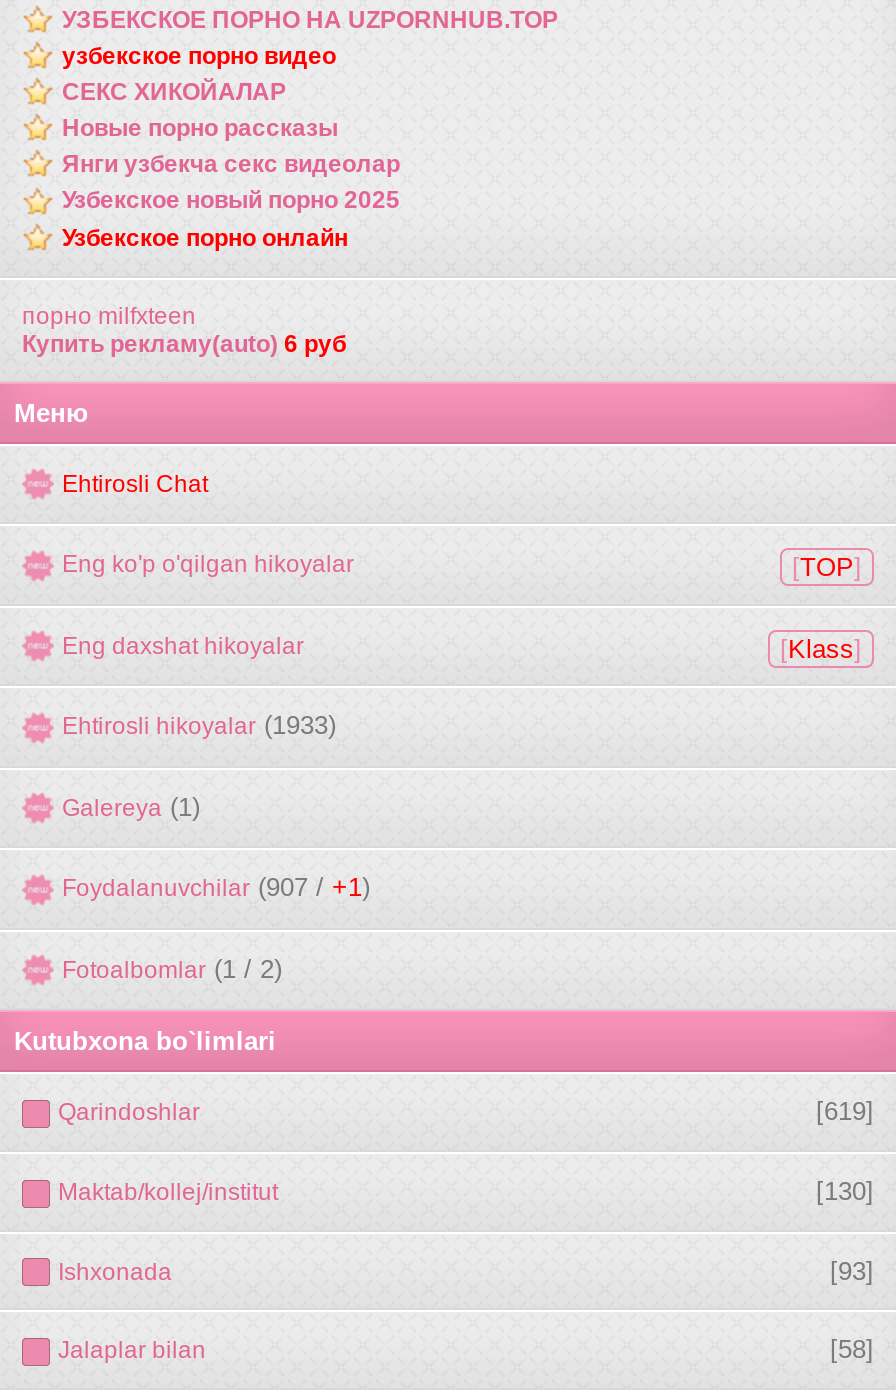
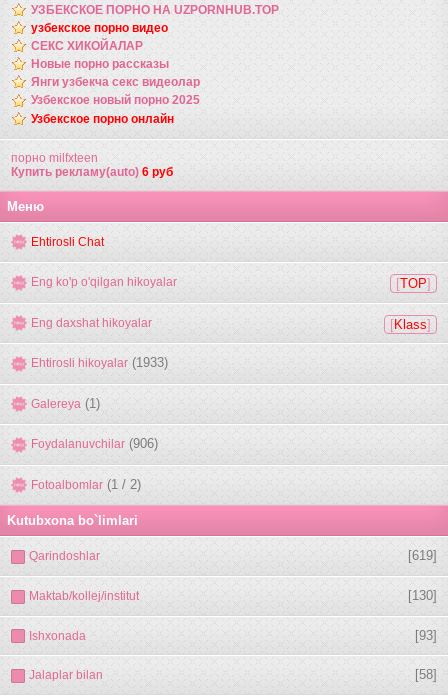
- Foydalanuvchilar (907 / +1)
+ Foydalanuvchilar (906)
